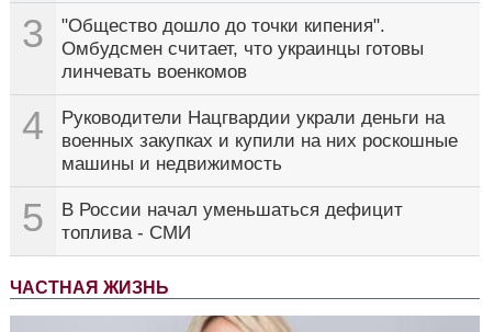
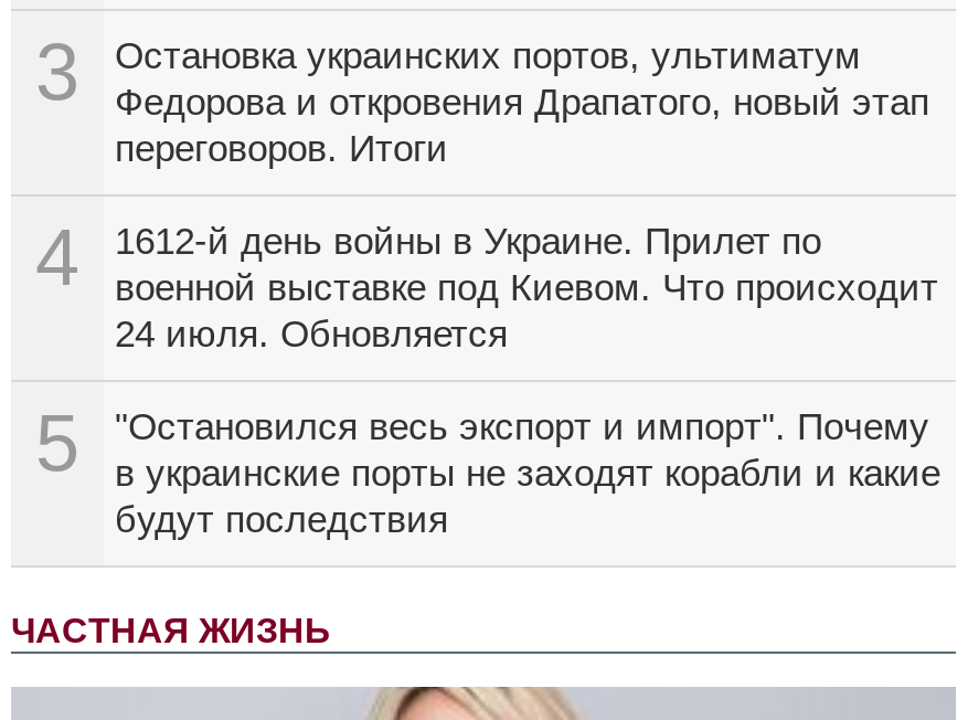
- "Общество дошло до точки кипения".
- Омбудсмен считает, что украинцы готовы
- линчевать военкомов
+ Остановка украинских портов, ультиматум
+ Федорова и откровения Драпатого, новый этап
+ переговоров. Итоги

- Руководители Нацгвардии украли деньги на
- военных закупках и купили на них роскошные
- машины и недвижимость
+ 1612-й день войны в Украине. Прилет по
+ военной выставке под Киевом. Что происходит
+ 24 июля. Обновляется

- В России начал уменьшаться дефицит
- топлива - СМИ
+ "Остановился весь экспорт и импорт". Почему
+ в украинские порты не заходят корабли и какие
+ будут последствия
